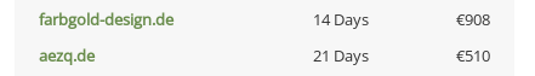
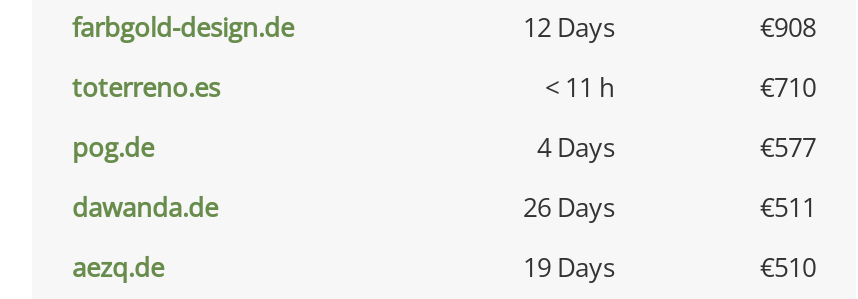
- 14 Days
+ 12 Days

+ toterreno.es
+ < 11 h
+ €710
+ pog.de
+ 4 Days
+ €577
+ dawanda.de
+ 26 Days
+ €511

- 21 Days
+ 19 Days
